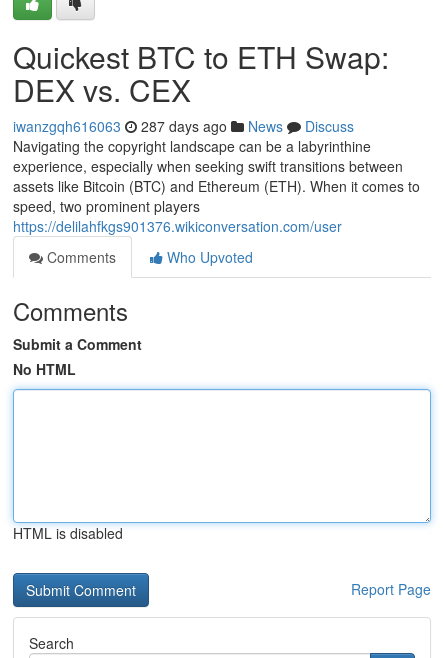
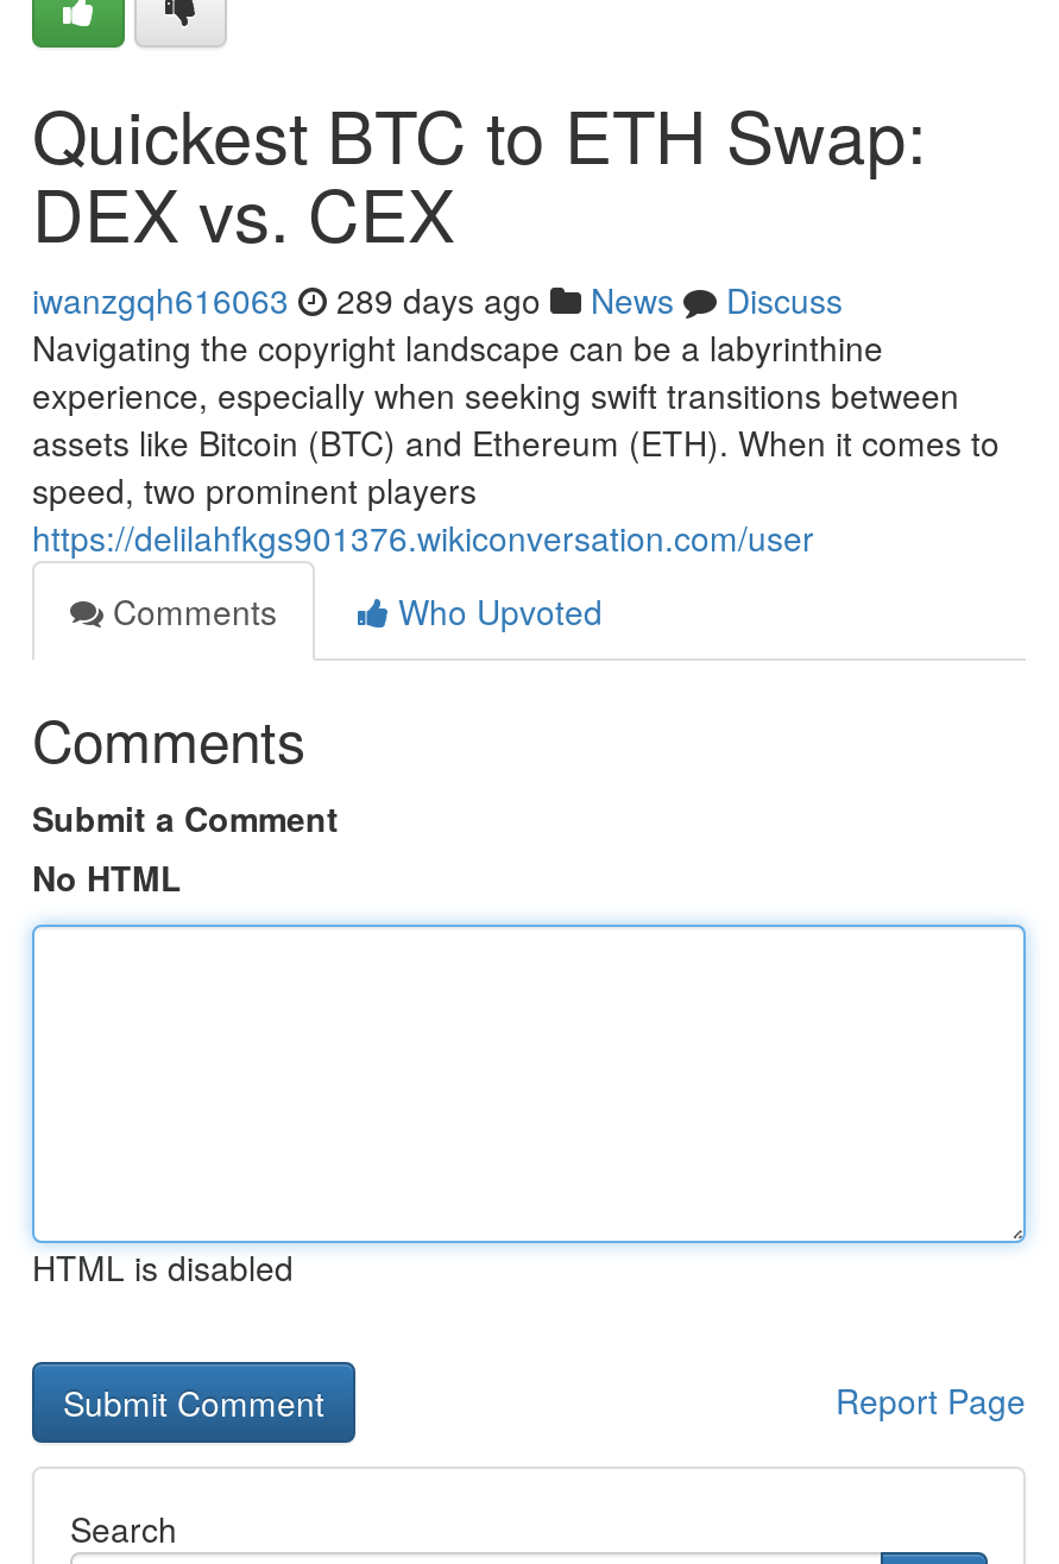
- iwanzgqh616063 287 days ago News Discuss
+ iwanzgqh616063 289 days ago News Discuss
